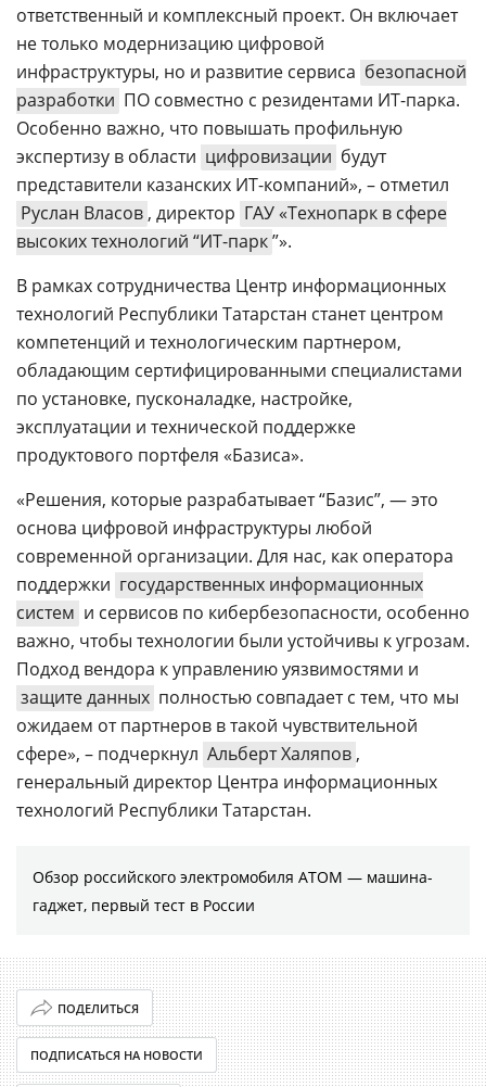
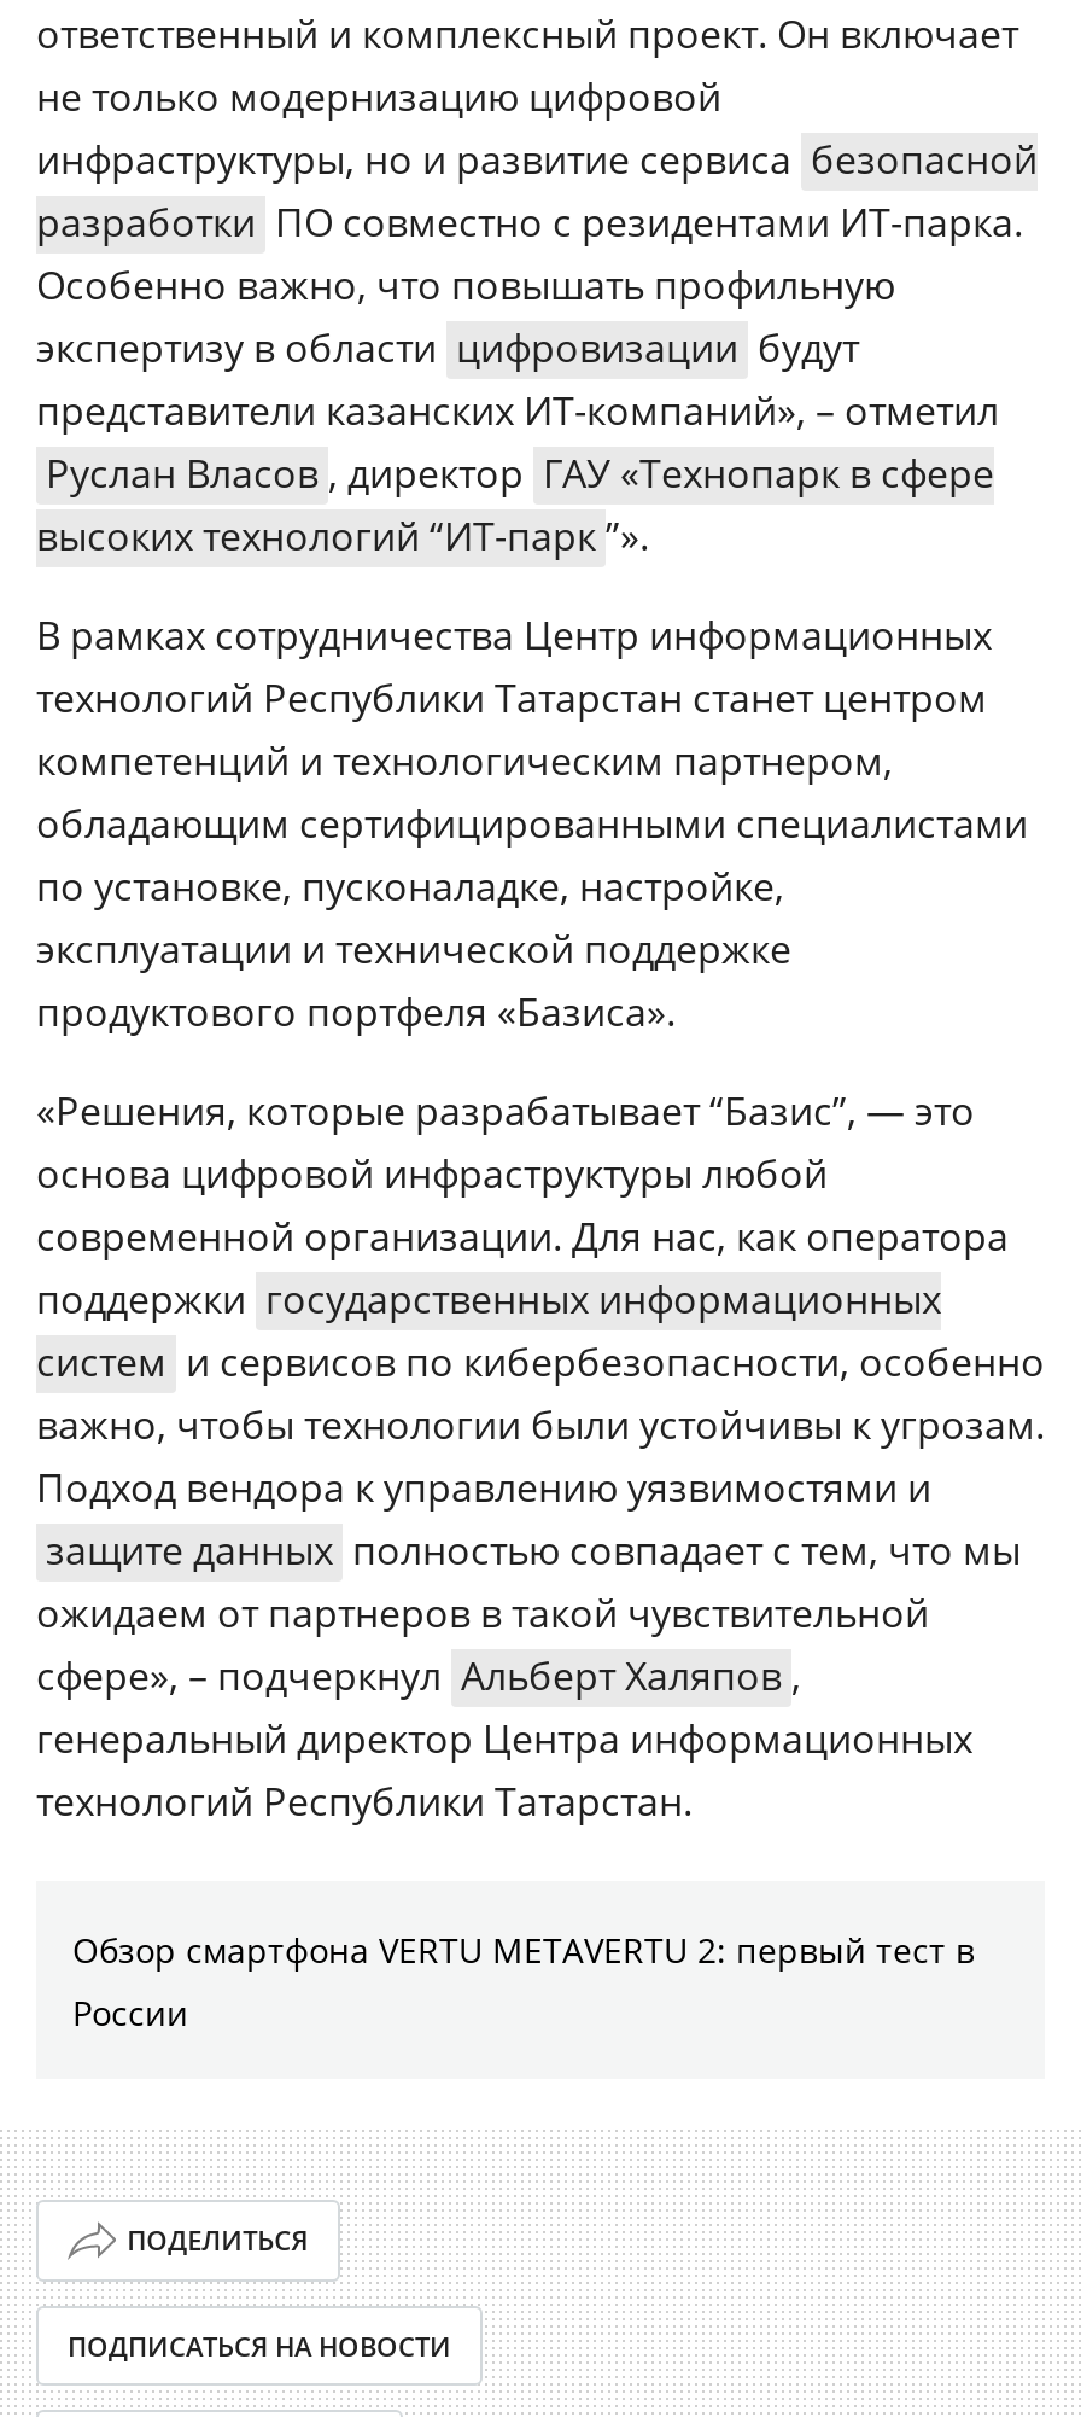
- Обзор российского электромобиля АТОМ — машина-
- гаджет, первый тест в России
+ Обзор смартфона VERTU METAVERTU 2: первый тест в
+ России
